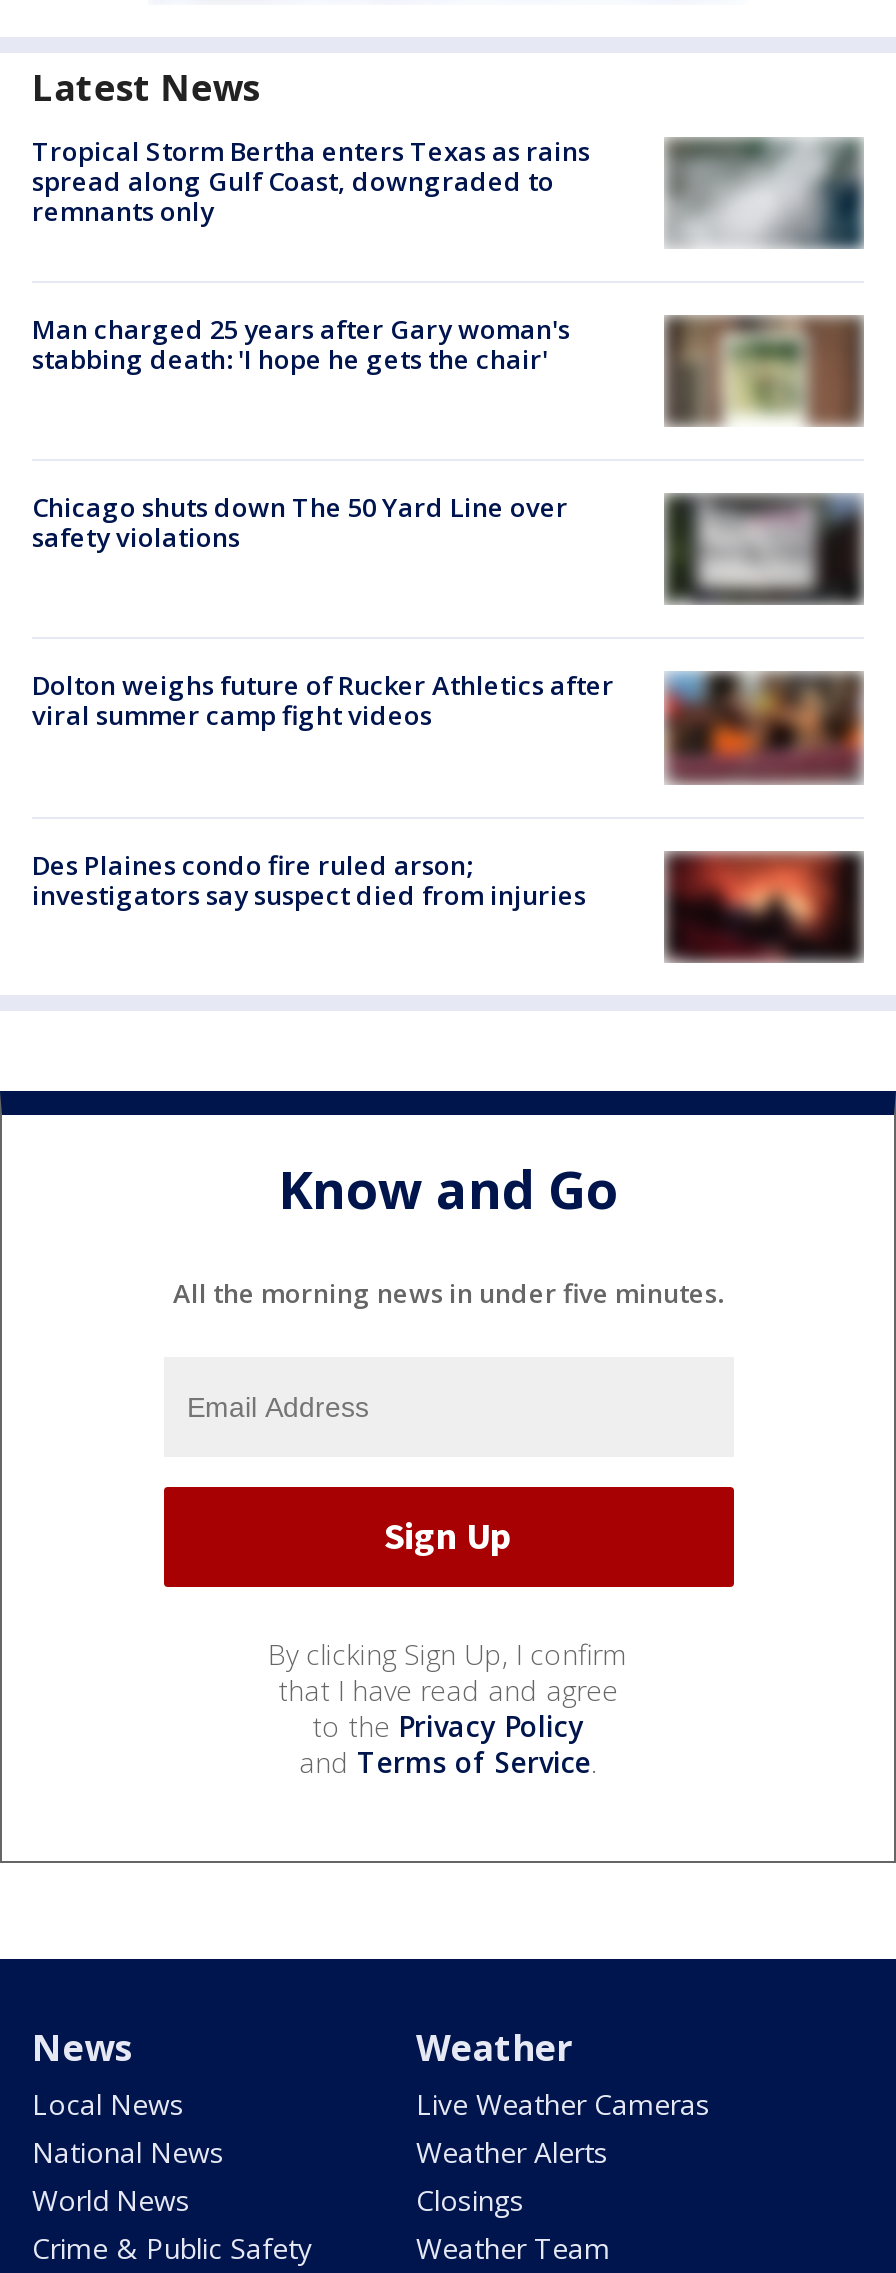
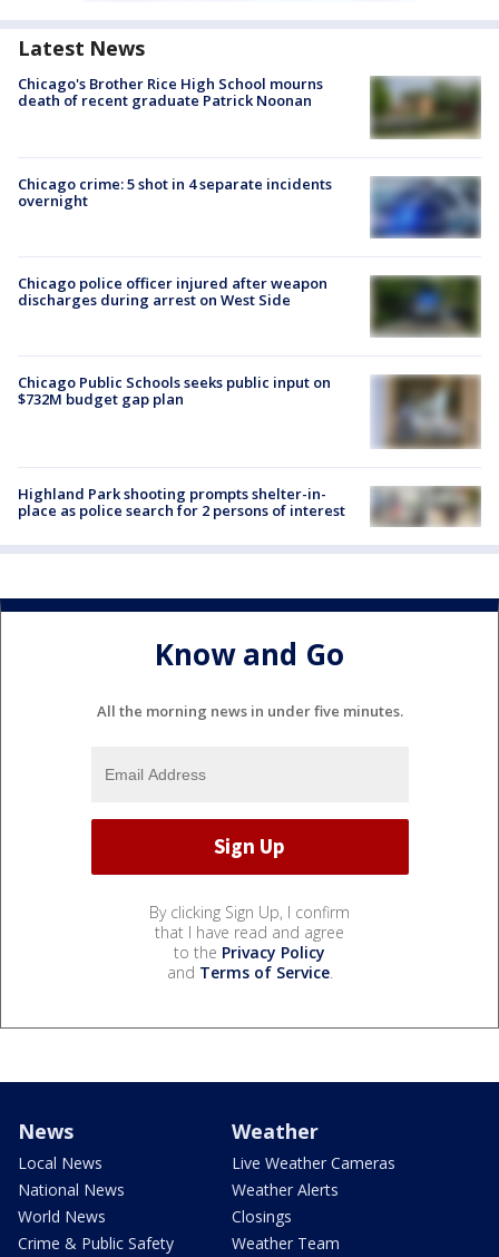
- Tropical Storm Bertha enters Texas as rains
- spread along Gulf Coast, downgraded to
- remnants only
+ Chicago's Brother Rice High School mourns
+ death of recent graduate Patrick Noonan

- [image]
+ [image]

- Man charged 25 years after Gary woman's
- stabbing death: 'I hope he gets the chair'
+ Chicago crime: 5 shot in 4 separate incidents
+ overnight

- [image]
+ [image]

- Chicago shuts down The 50 Yard Line over
- safety violations
+ Chicago police officer injured after weapon
+ discharges during arrest on West Side

- [image]
+ [image]

- [image]
- Dolton weighs future of Rucker Athletics after
- viral summer camp fight videos
+ [image]
+ Chicago Public Schools seeks public input on
+ $732M budget gap plan

- [image]
- Des Plaines condo fire ruled arson;
- investigators say suspect died from injuries
+ [image]
+ Highland Park shooting prompts shelter-in-
+ place as police search for 2 persons of interest
